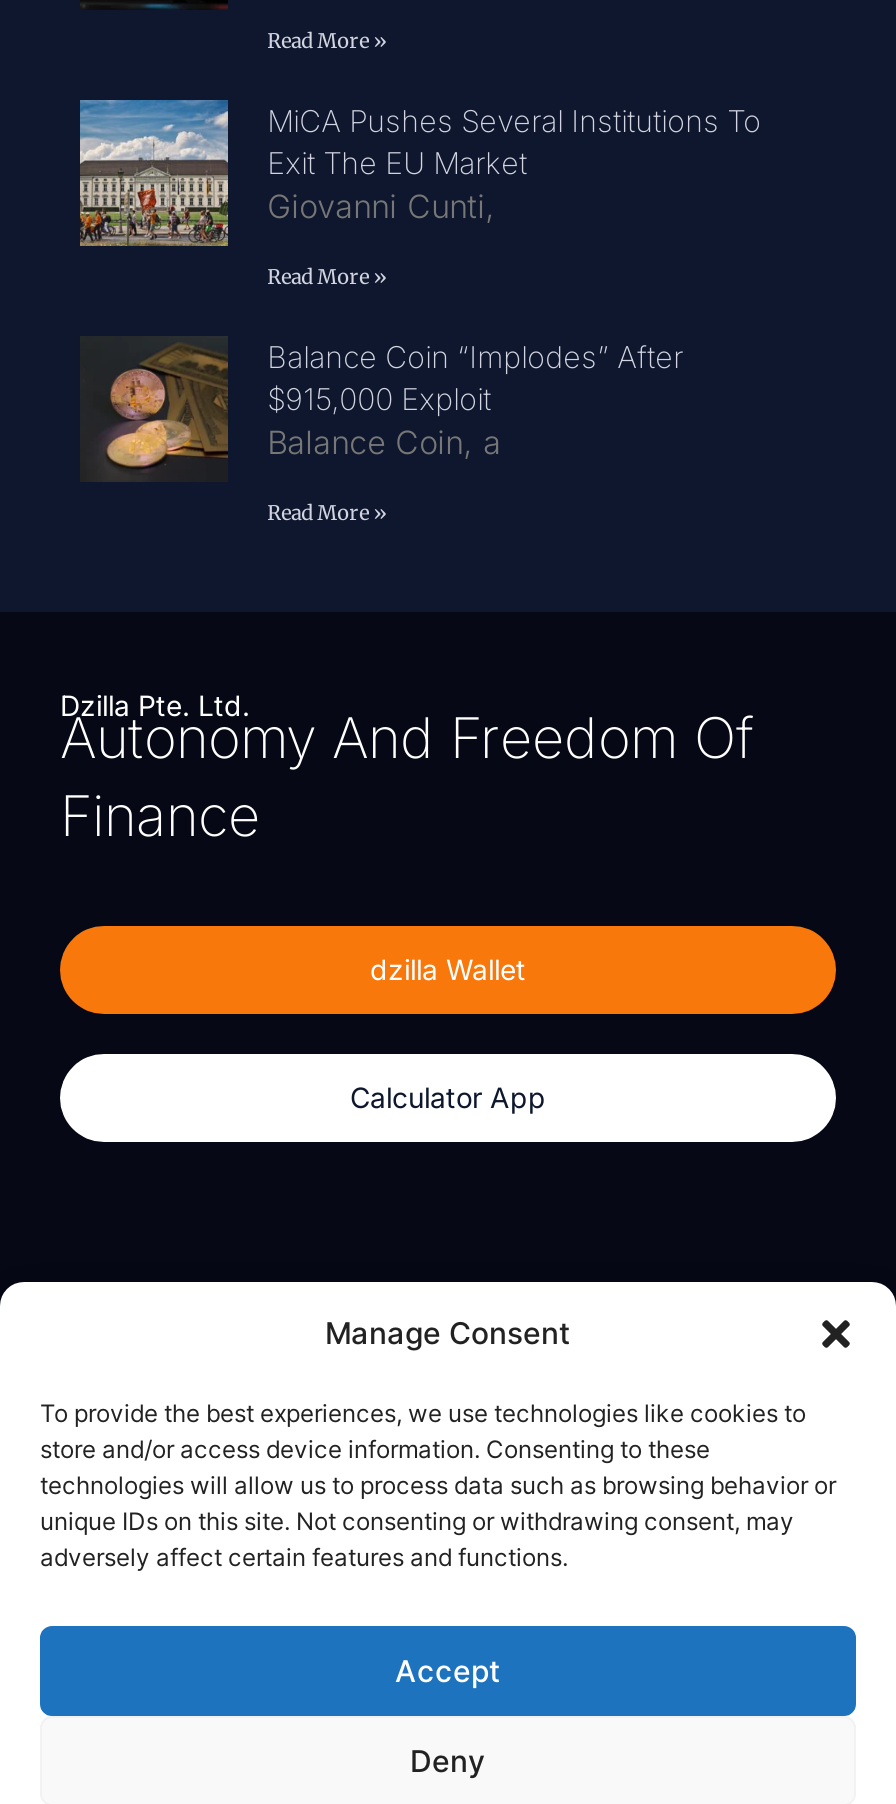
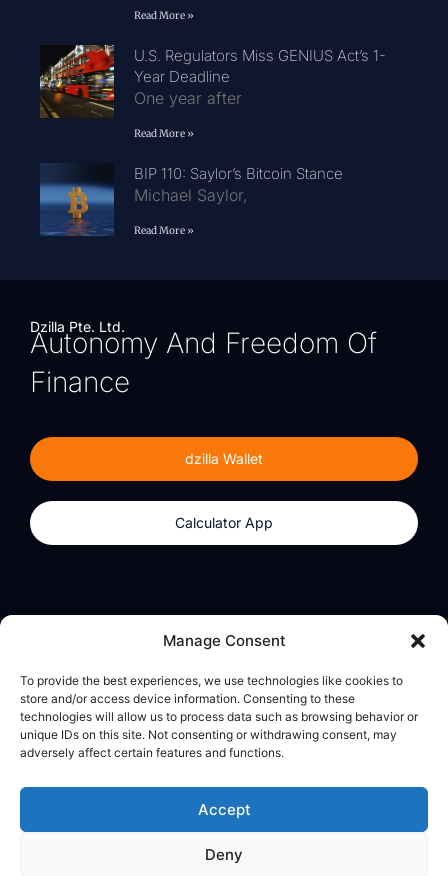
- [image]
- MiCA Pushes Several Institutions To
- Exit The EU Market
- Giovanni Cunti,
+ [image]
+ U.S. Regulators Miss GENIUS Act’s 1-
+ Year Deadline
+ One year after

- [image]
- Balance Coin “Implodes” After
- $915,000 Exploit
- Balance Coin, a
+ [image]
+ BIP 110: Saylor’s Bitcoin Stance
+ Michael Saylor,
